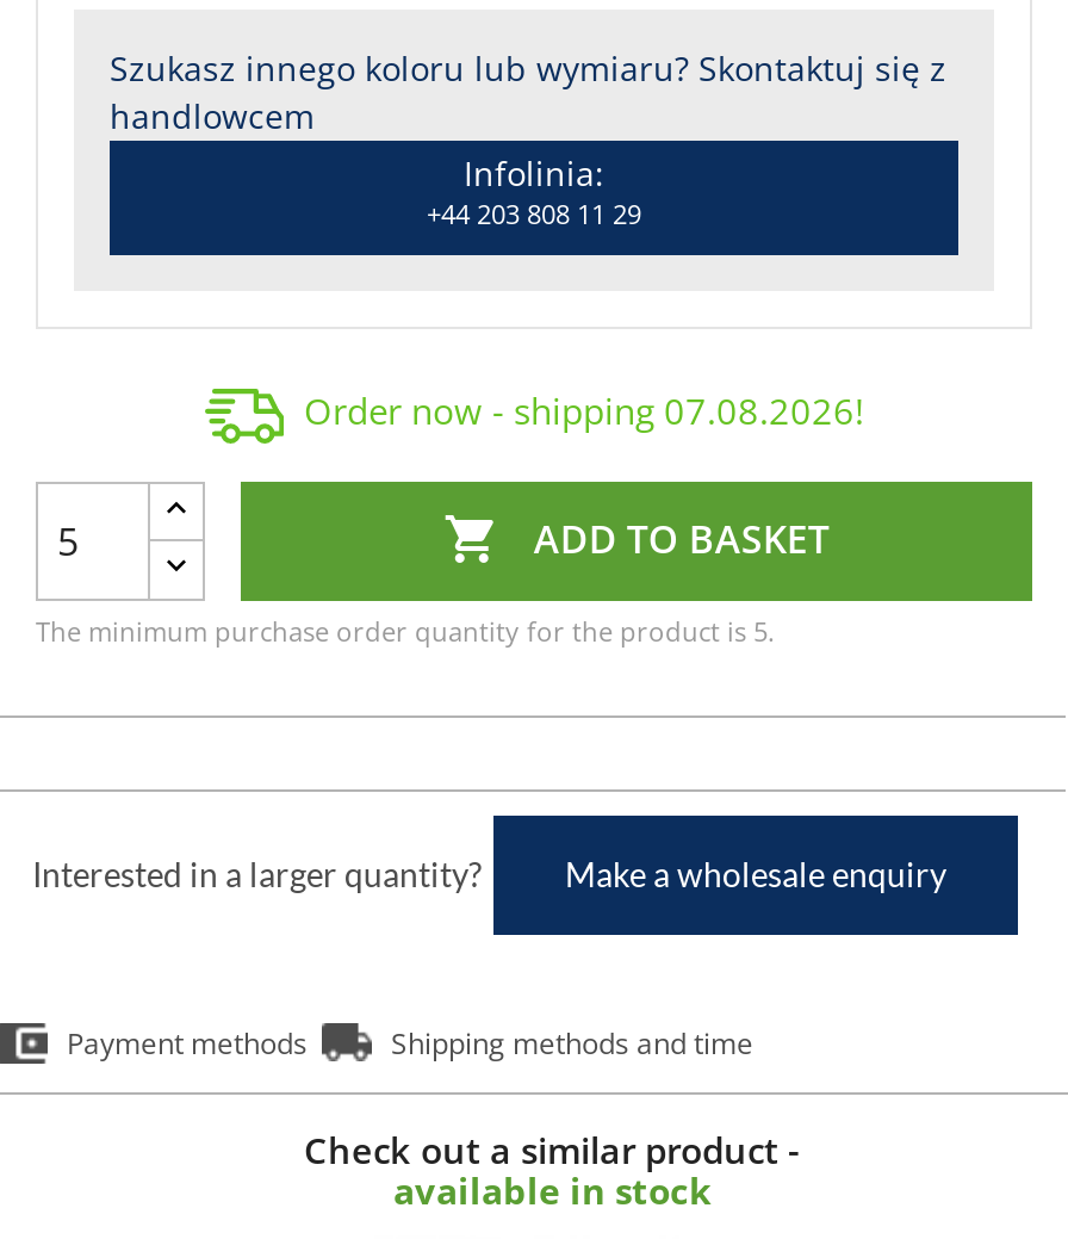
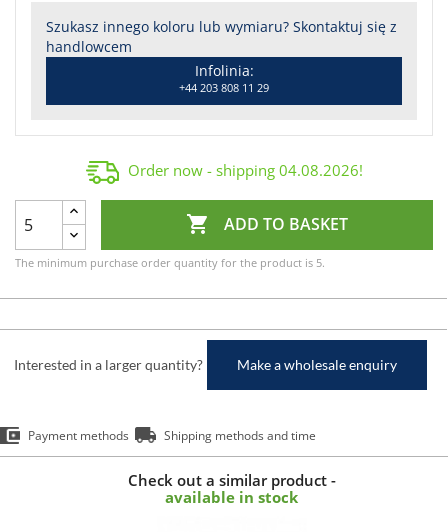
- Order now - shipping 07.08.2026!
+ Order now - shipping 04.08.2026!
